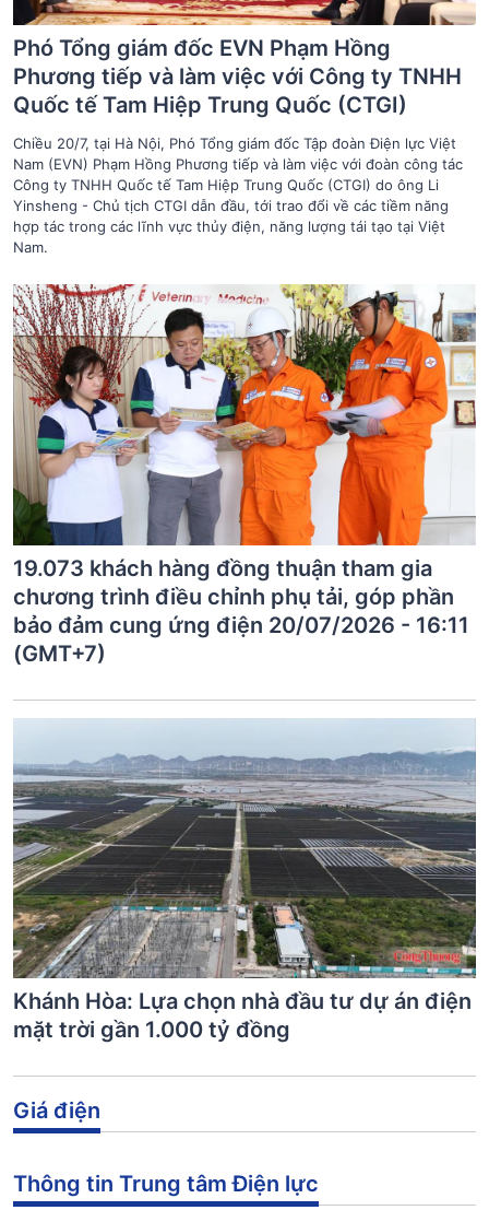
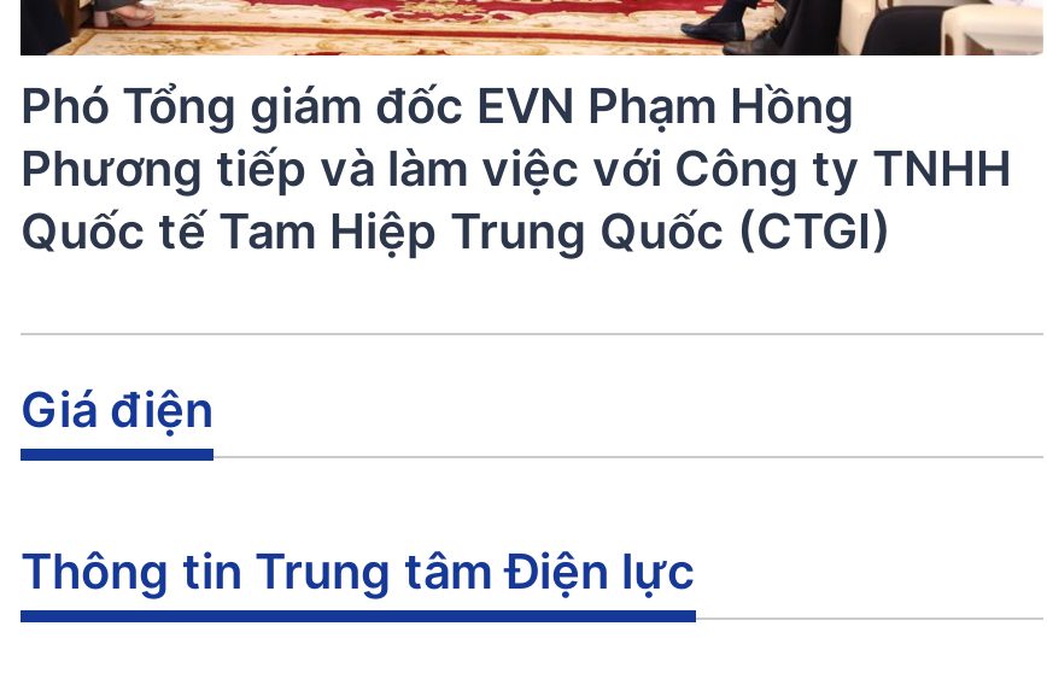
- Chiều 20/7, tại Hà Nội, Phó Tổng giám đốc Tập đoàn Điện lực Việt
- Nam (EVN) Phạm Hồng Phương tiếp và làm việc với đoàn công tác
- Công ty TNHH Quốc tế Tam Hiệp Trung Quốc (CTGI) do ông Li
- Yinsheng - Chủ tịch CTGI dẫn đầu, tới trao đổi về các tiềm năng
- hợp tác trong các lĩnh vực thủy điện, năng lượng tái tạo tại Việt
- Nam.

- [image]
- 19.073 khách hàng đồng thuận tham gia
- chương trình điều chỉnh phụ tải, góp phần
- bảo đảm cung ứng điện 20/07/2026 - 16:11
- (GMT+7)

- [image]
- Khánh Hòa: Lựa chọn nhà đầu tư dự án điện
- mặt trời gần 1.000 tỷ đồng
